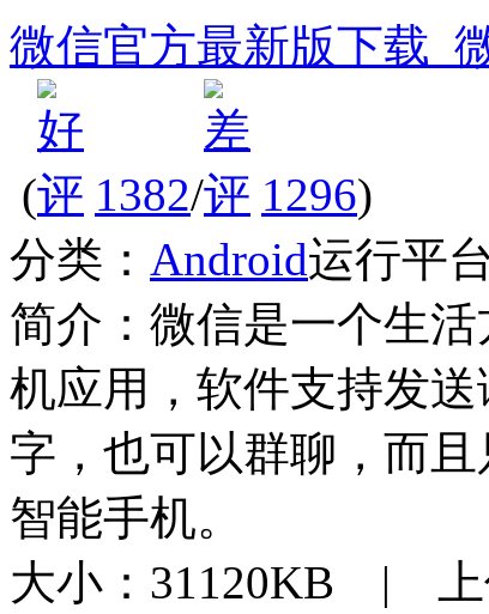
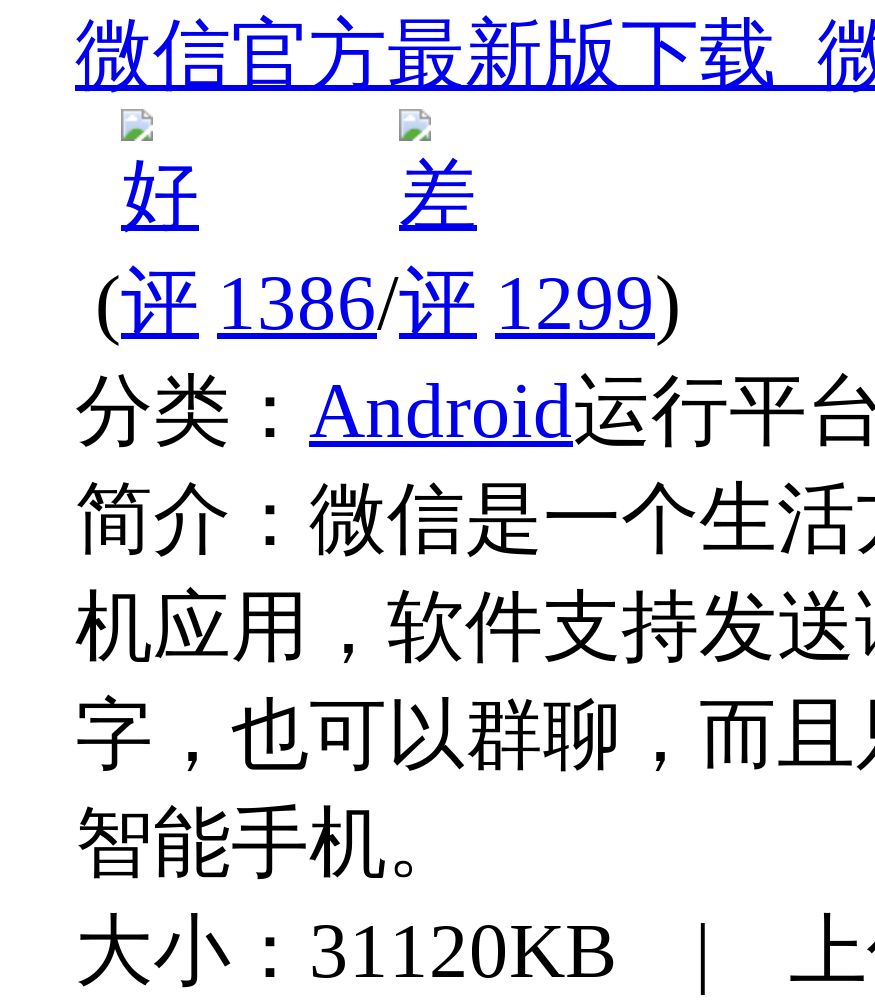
- 1382/
+ 1386/

- 1296)
+ 1299)
